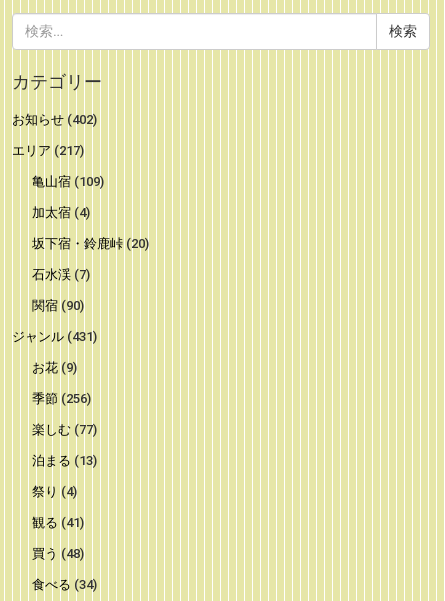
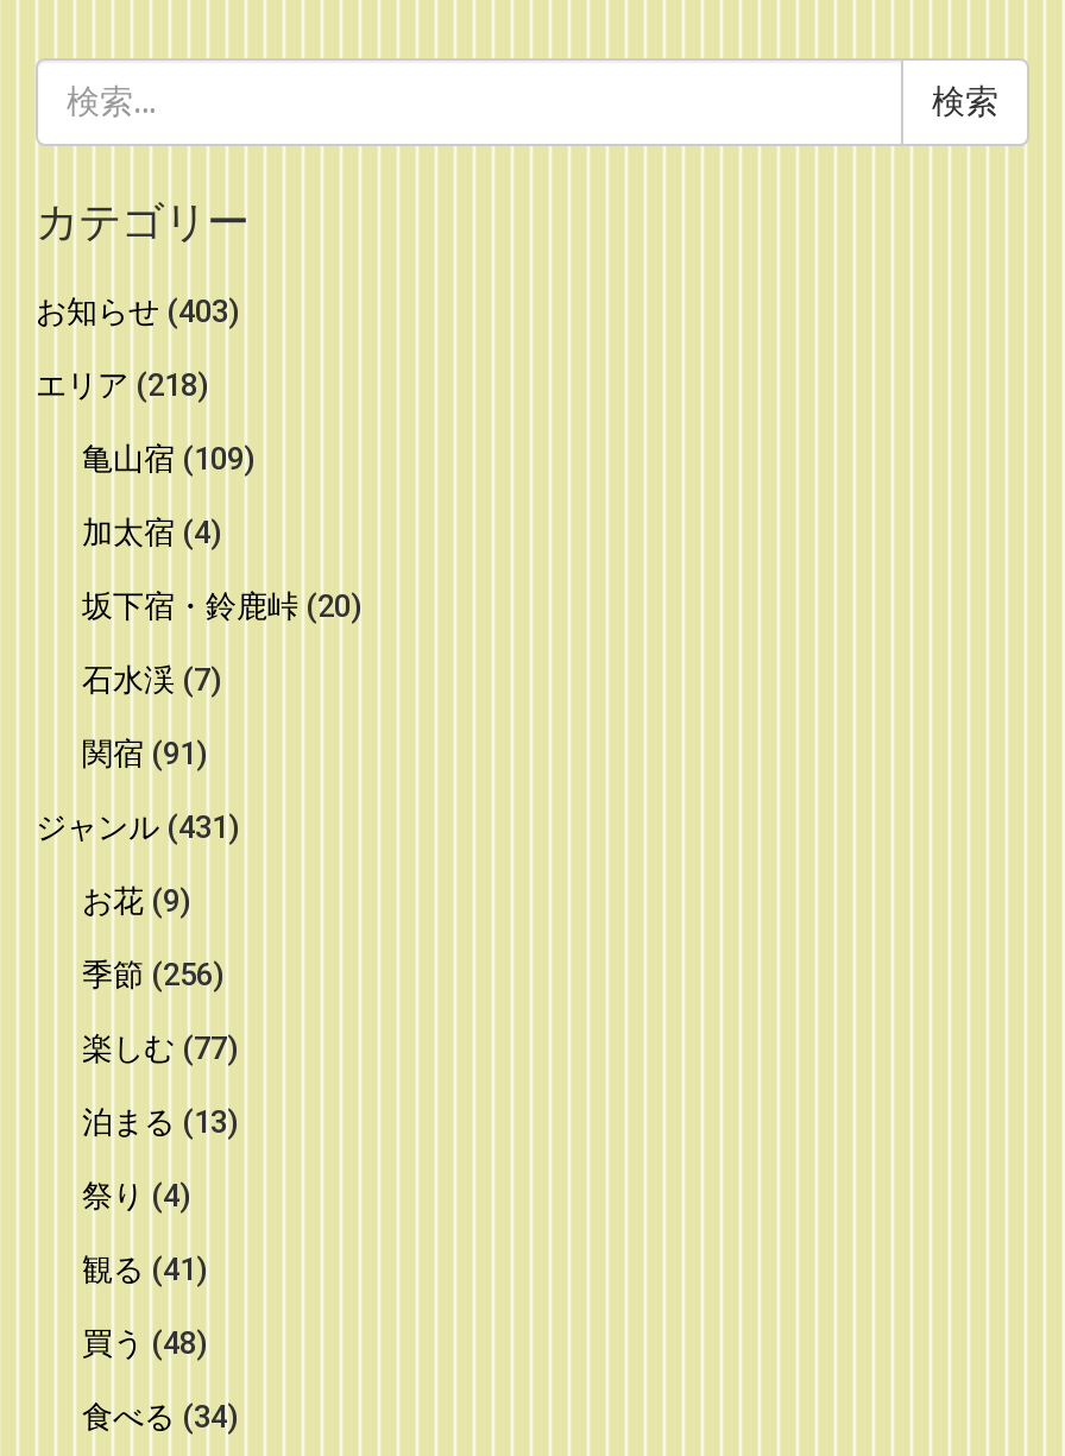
- お知らせ(402)
+ お知らせ(403)

- エリア(217)
+ エリア(218)

- 関宿(90)
+ 関宿(91)
